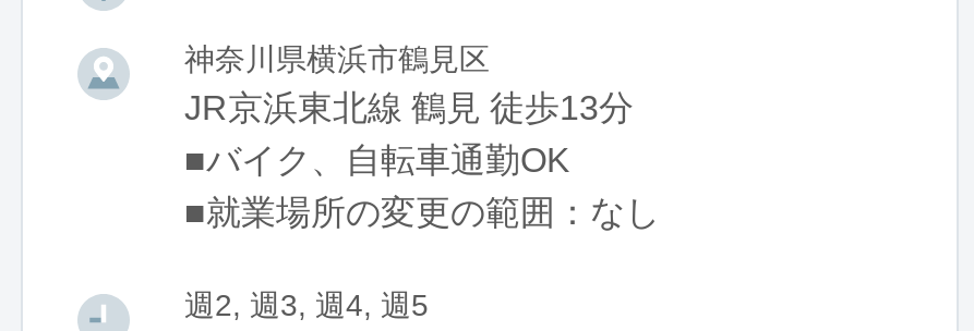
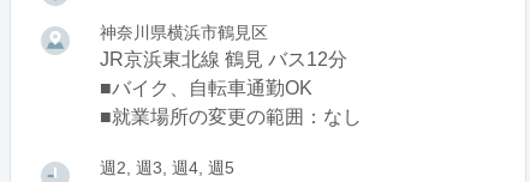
- JR京浜東北線 鶴見 徒歩13分
+ JR京浜東北線 鶴見 バス12分
